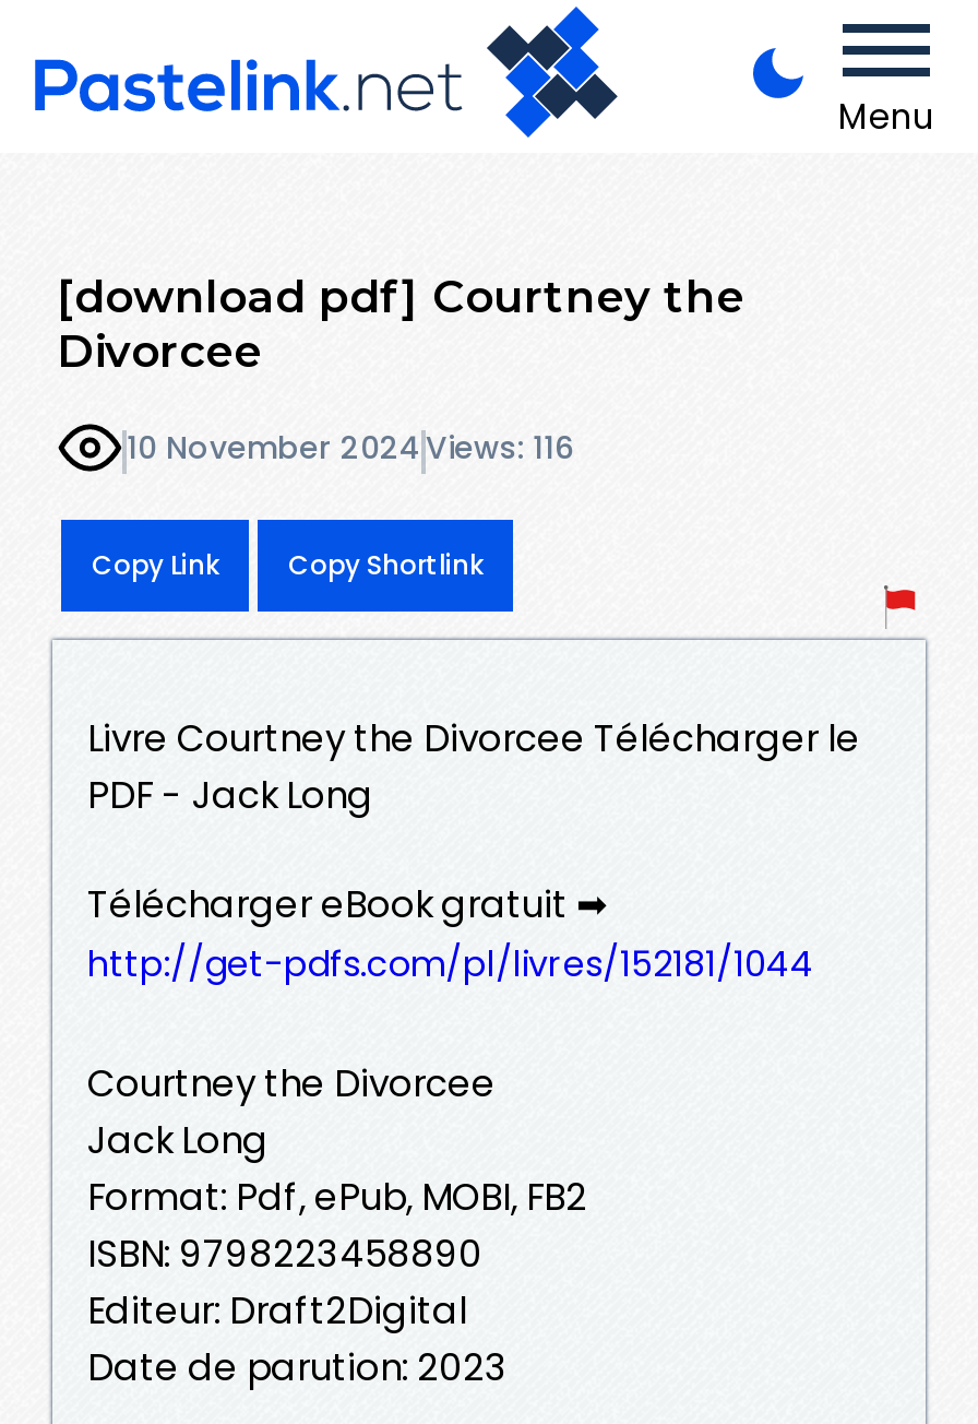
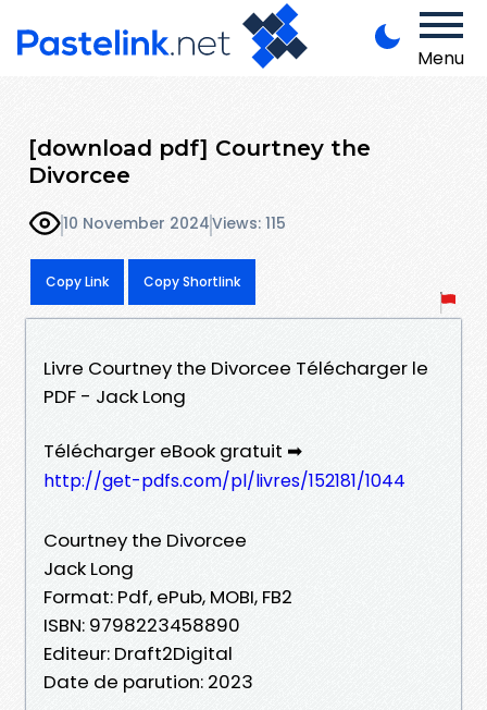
- 10 November 2024 Views: 116
+ 10 November 2024 Views: 115
